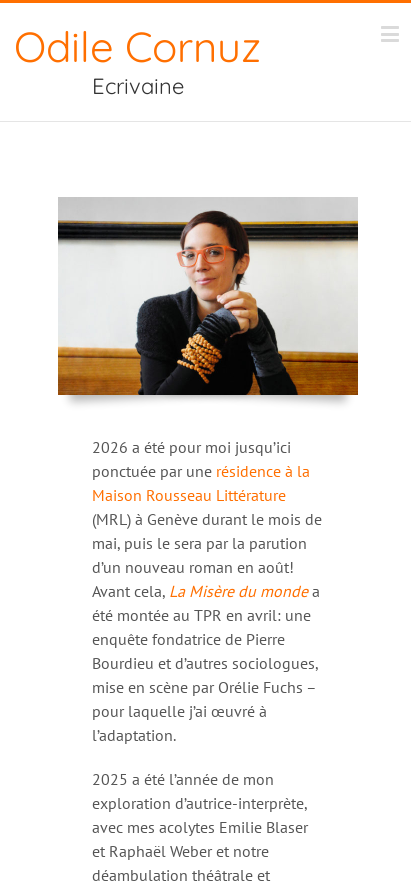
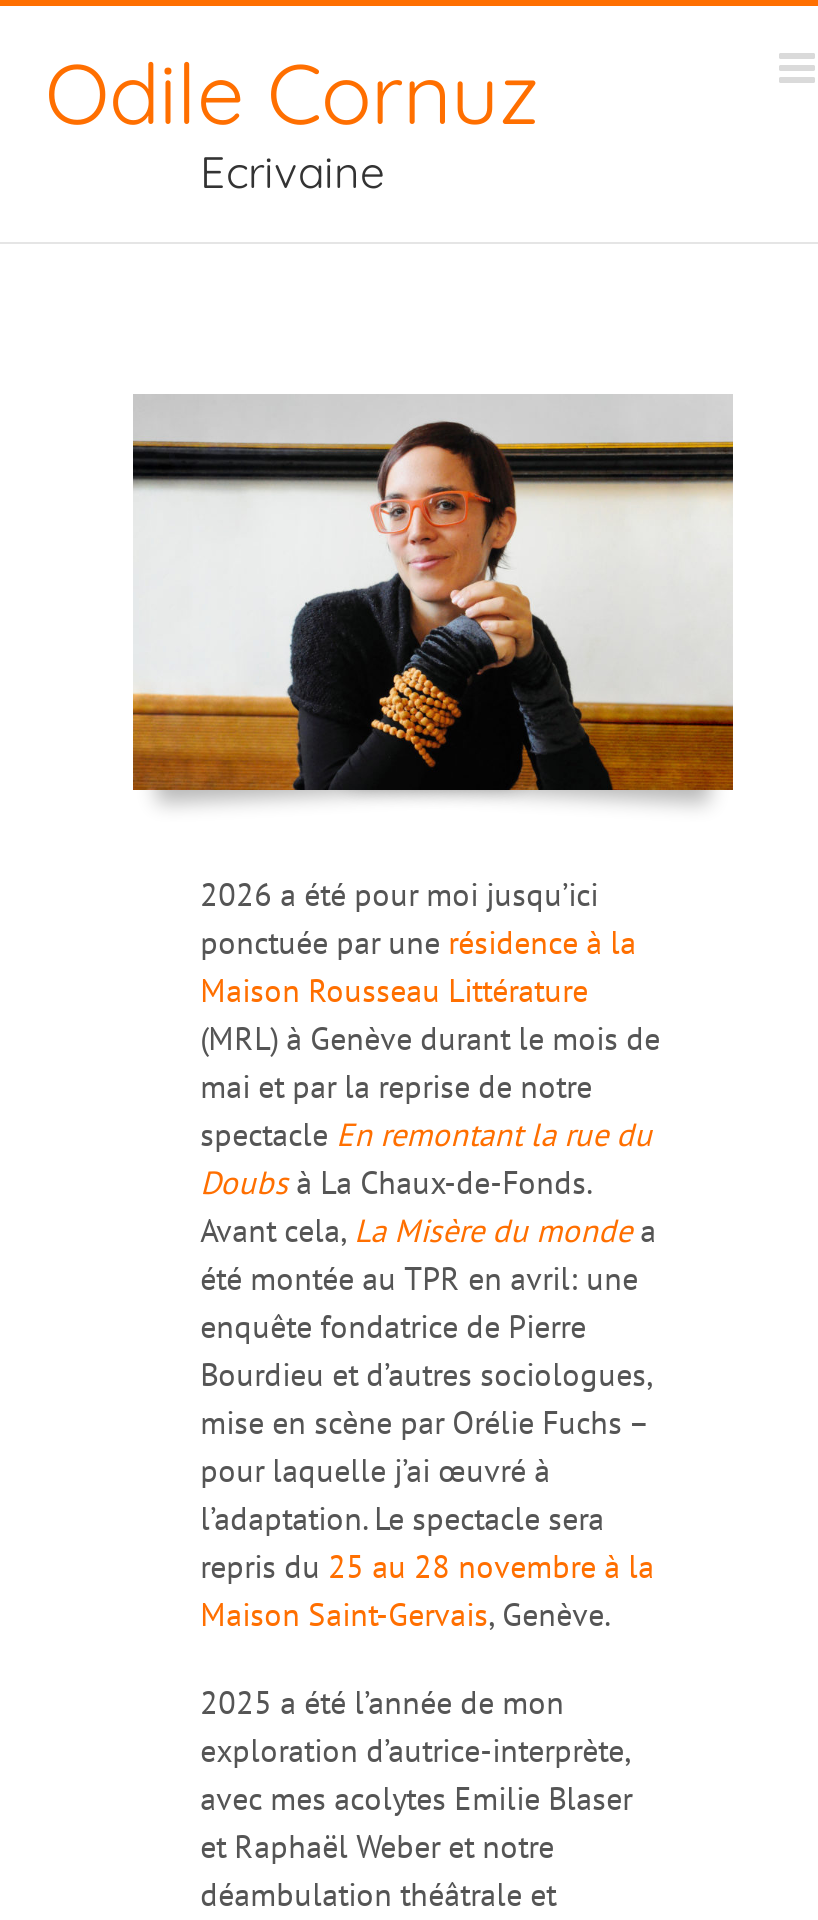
- mai, puis le sera par la parution
- d’un nouveau roman en août!
+ mai et par la reprise de notre
+ spectacle En remontant la rue du
+ Doubs à La Chaux-de-Fonds.

- l’adaptation.
+ l’adaptation. Le spectacle sera
+ repris du 25 au 28 novembre à la
+ Maison Saint-Gervais, Genève.
